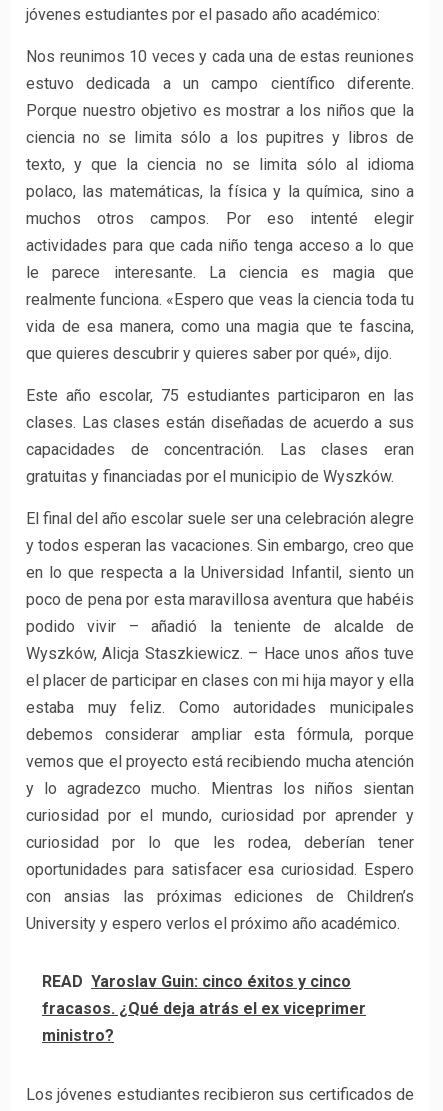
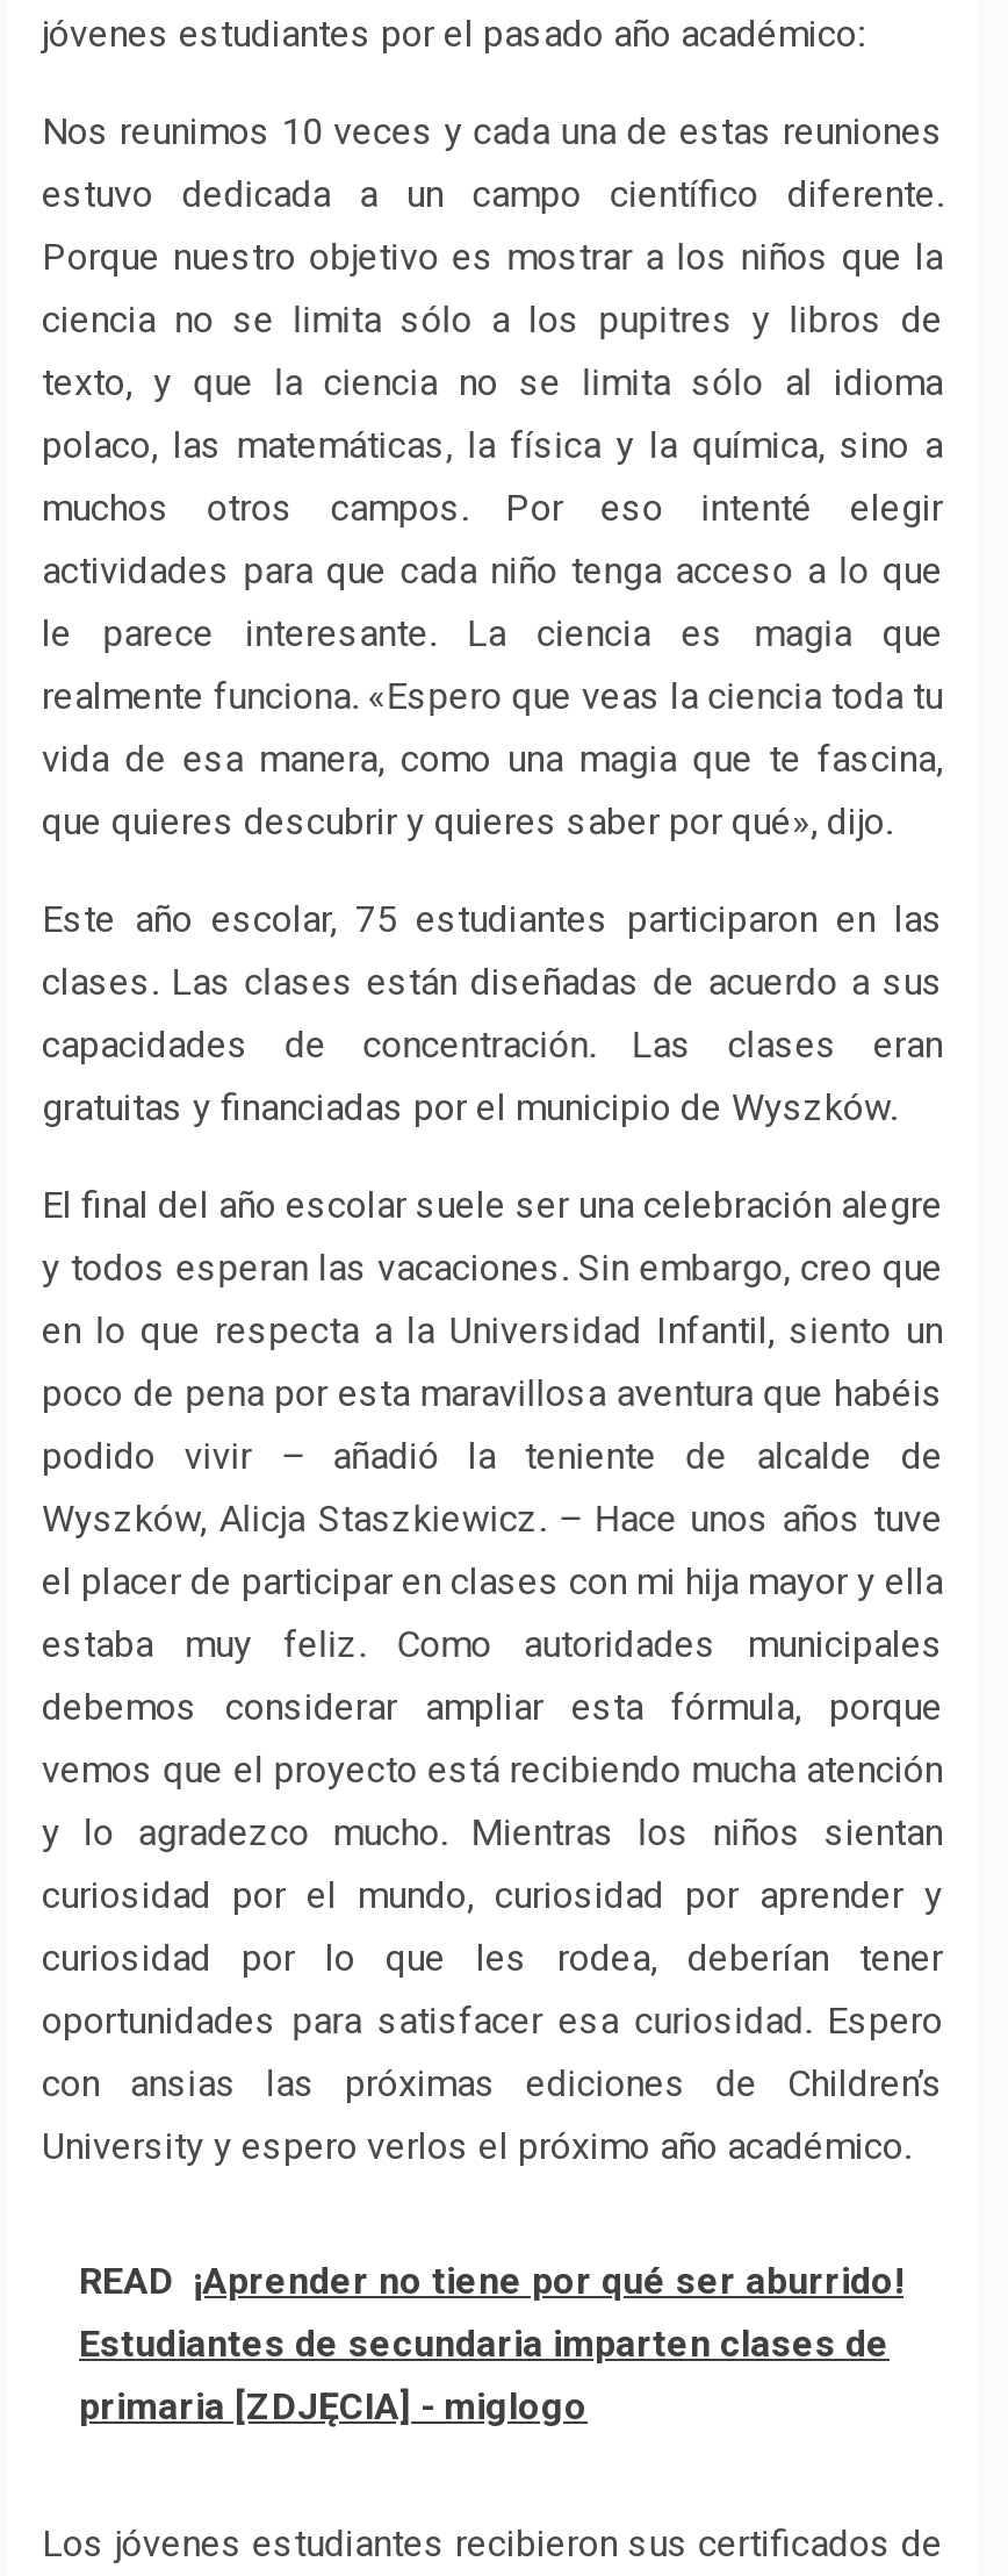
- READ Yaroslav Guin: cinco éxitos y cinco
- fracasos. ¿Qué deja atrás el ex viceprimer
- ministro?
+ READ ¡Aprender no tiene por qué ser aburrido!
+ Estudiantes de secundaria imparten clases de
+ primaria [ZDJĘCIA] - miglogo
